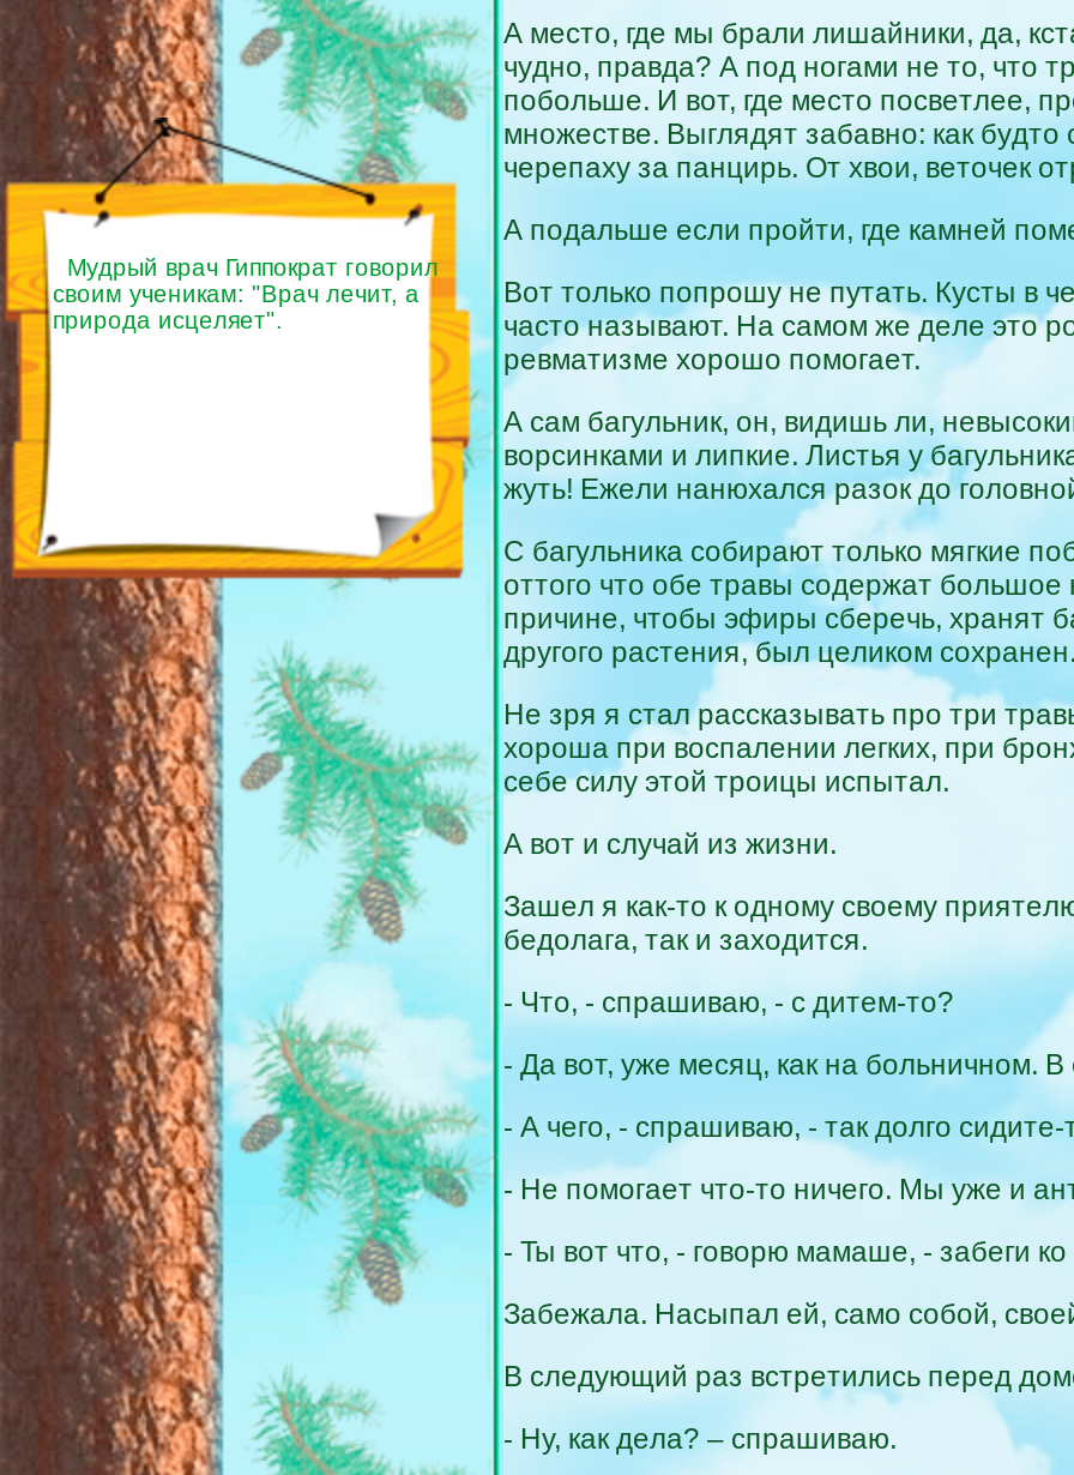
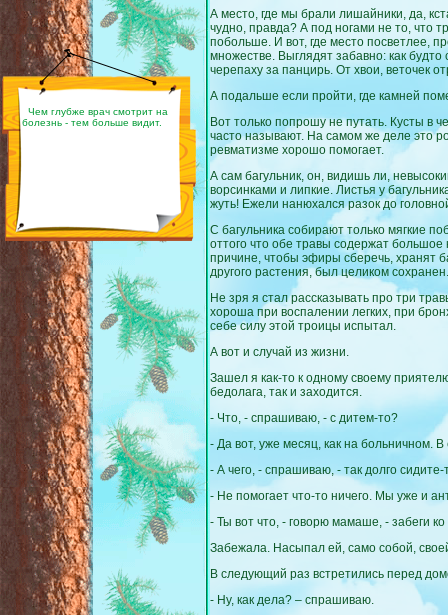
- Мудрый врач Гиппократ говорил
- своим ученикам: "Врач лечит, а
- природа исцеляет".
+ Чем глубже врач смотрит на
+ болезнь - тем больше видит.
